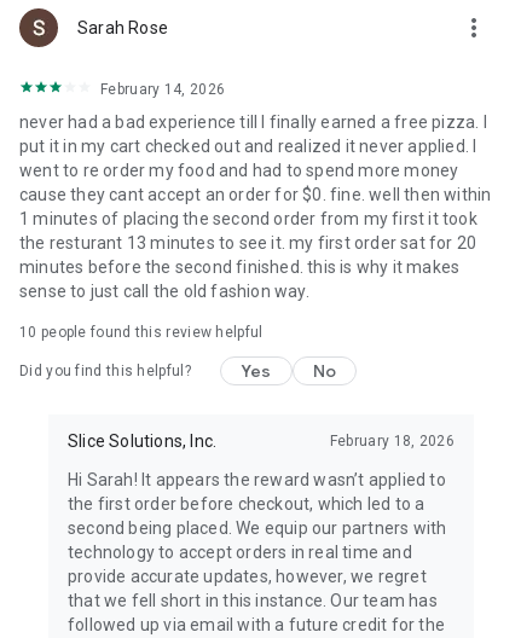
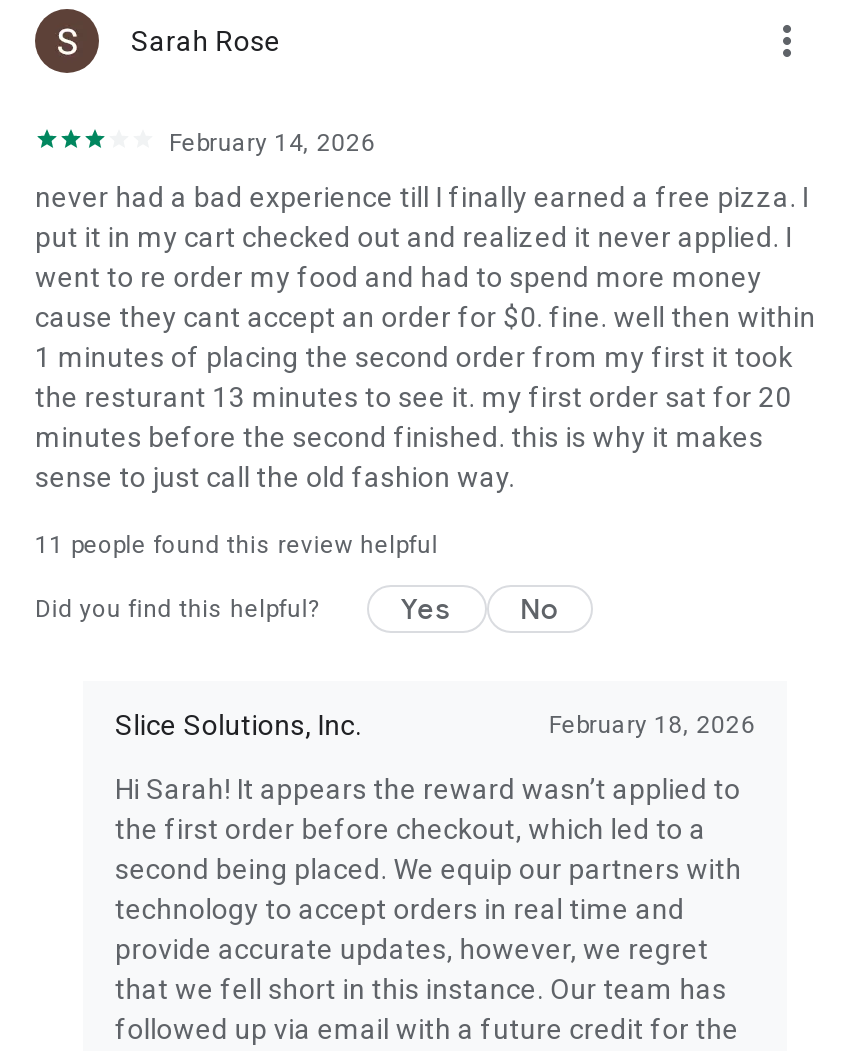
- 10 people found this review helpful
+ 11 people found this review helpful
